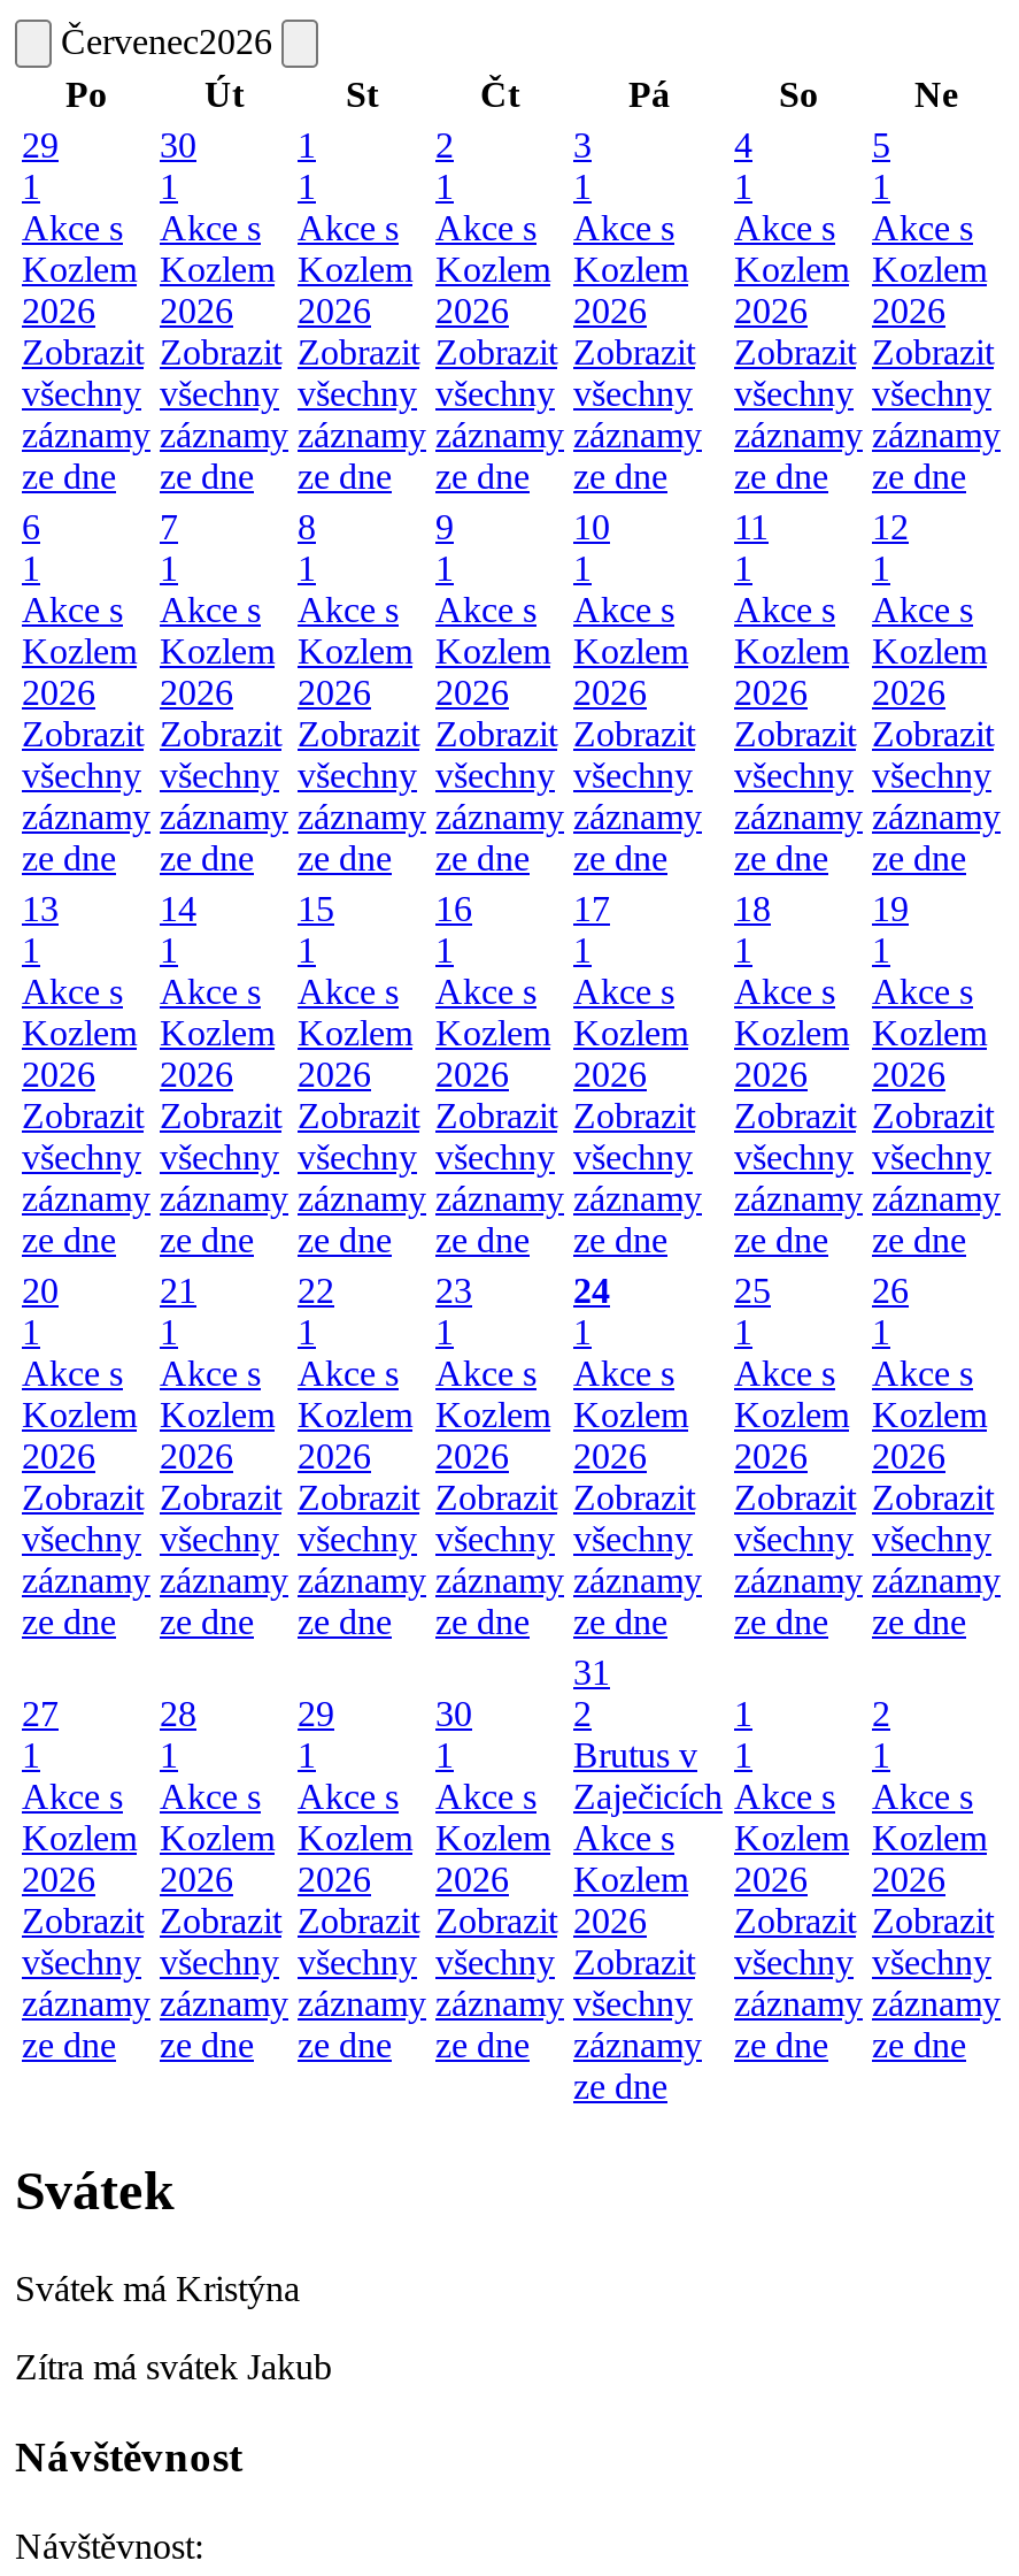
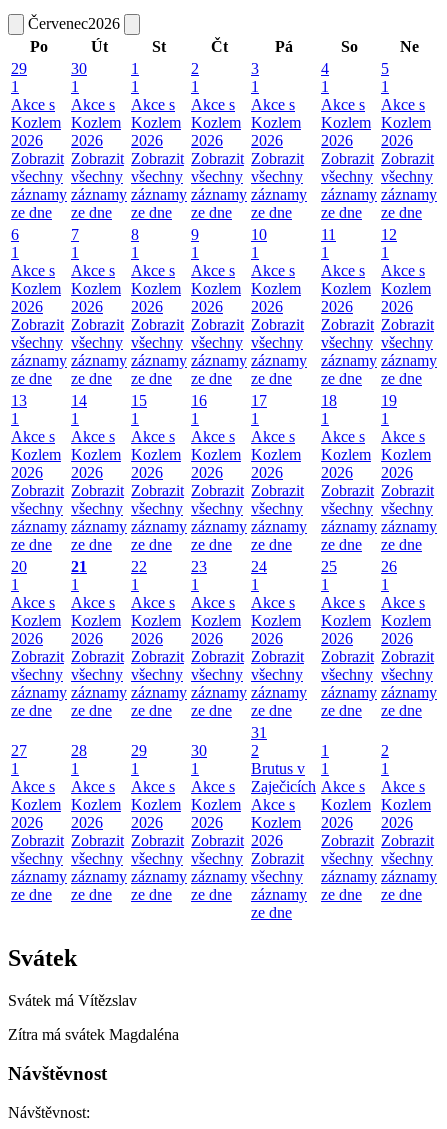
- Svátek má Kristýna
+ Svátek má Vítězslav

- Zítra má svátek Jakub
+ Zítra má svátek Magdaléna
